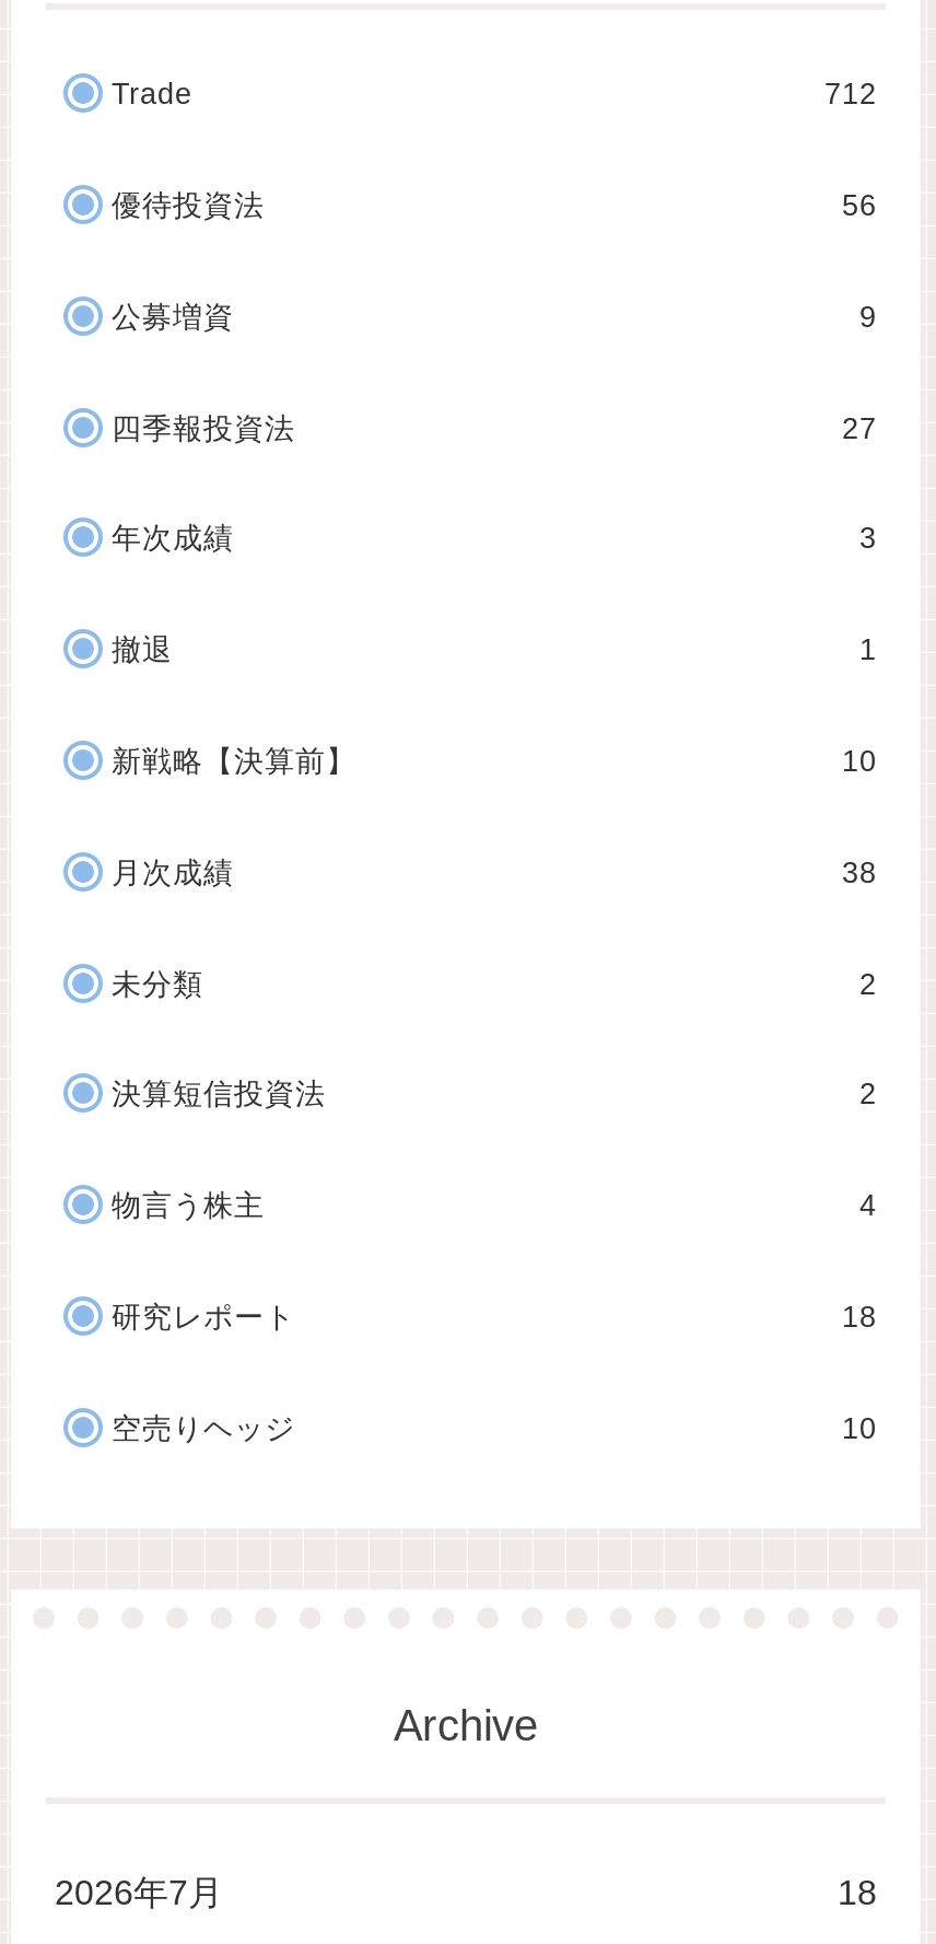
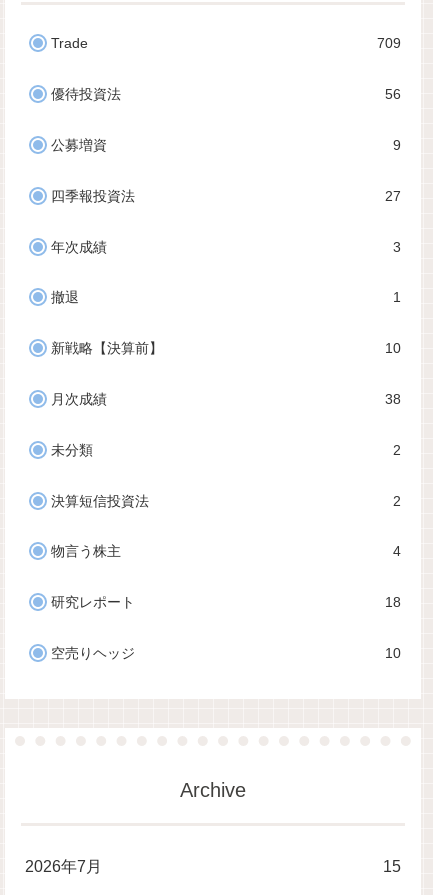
- 712
+ 709

- 18
+ 15
